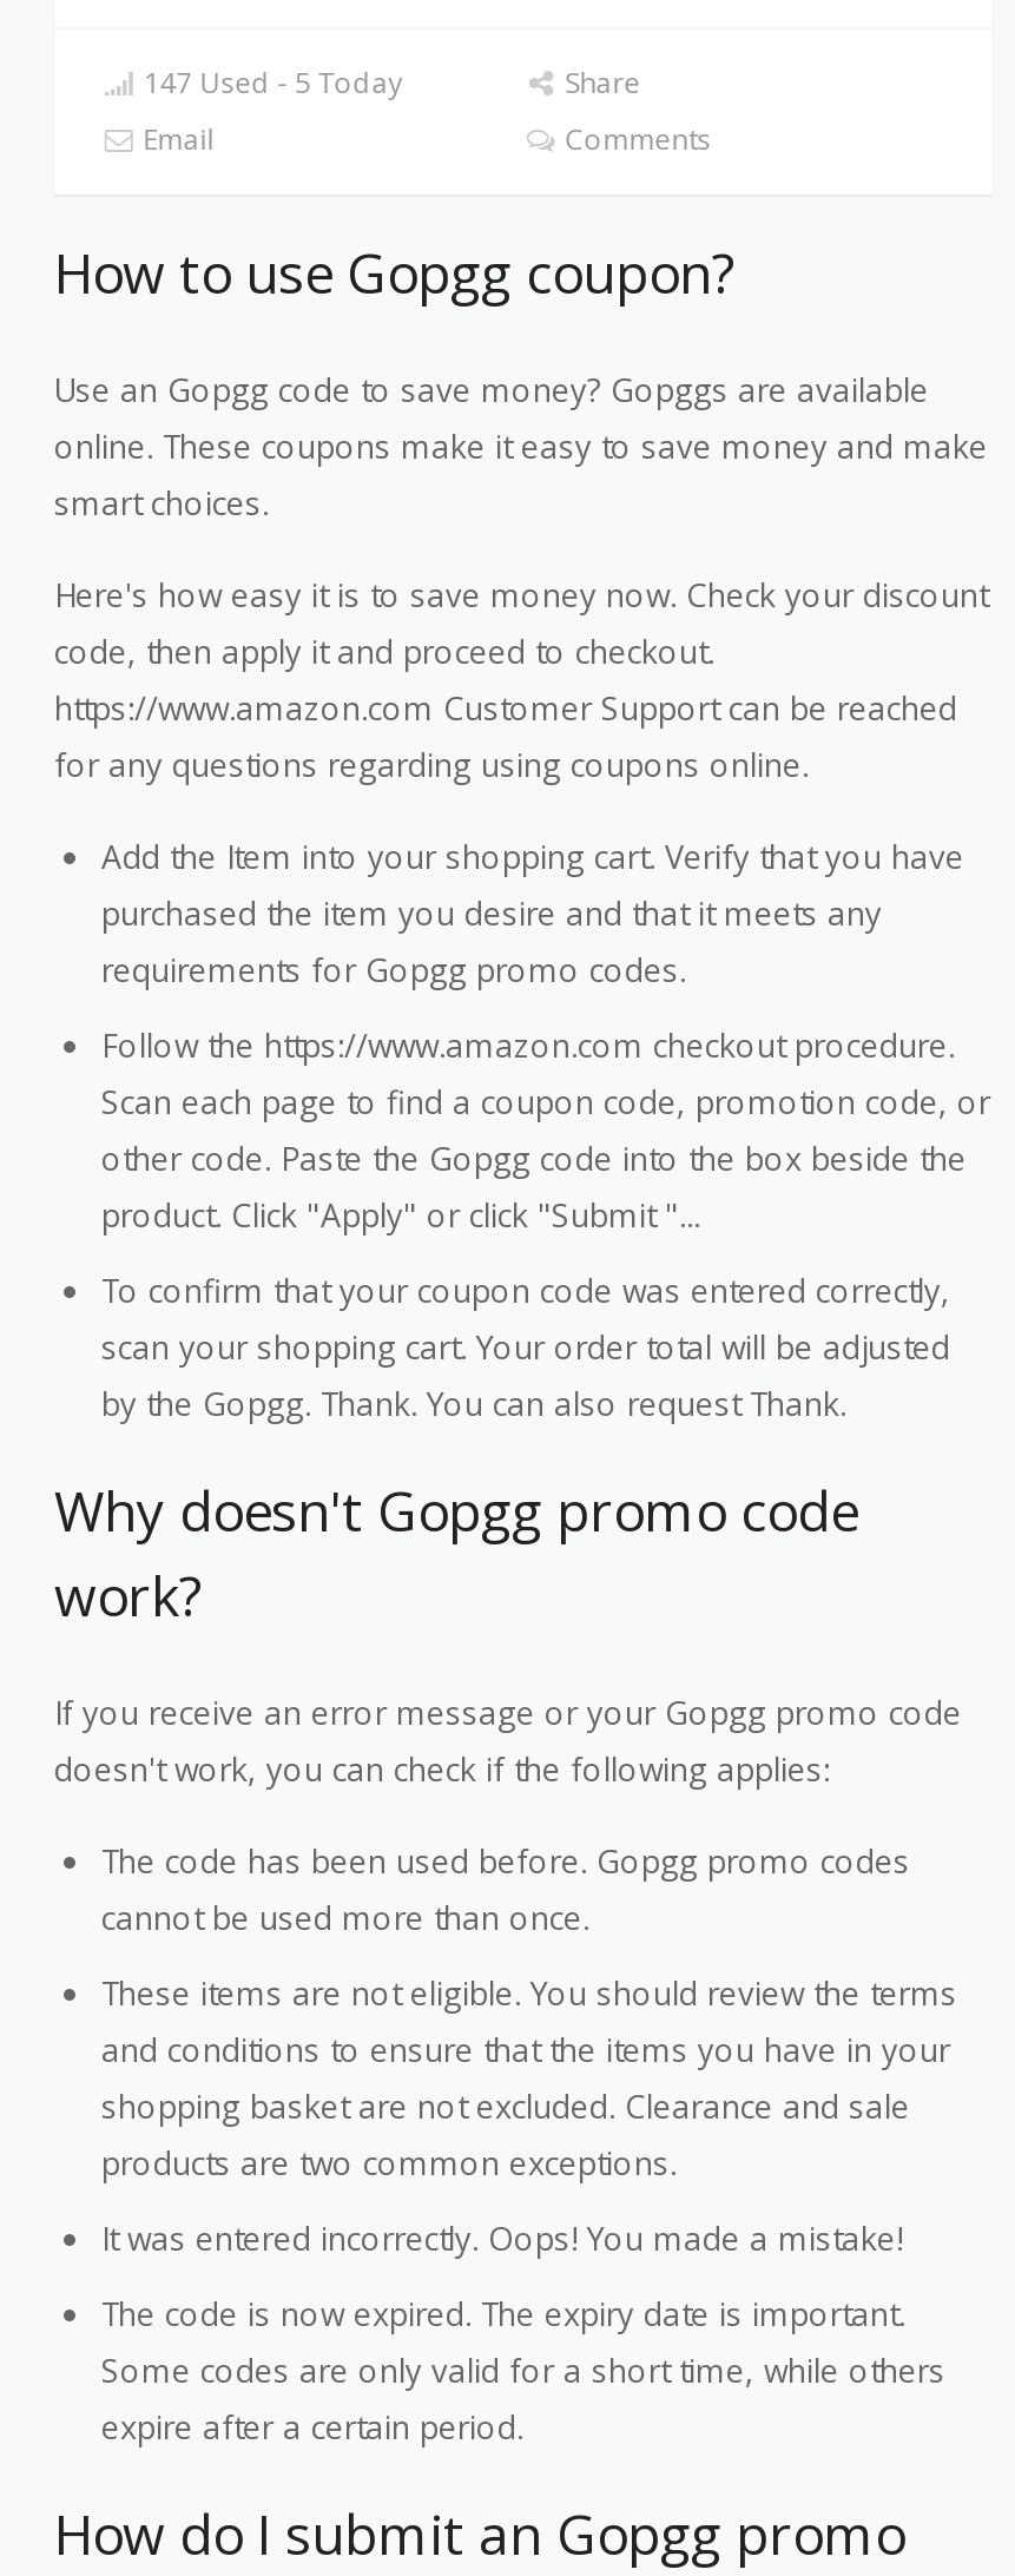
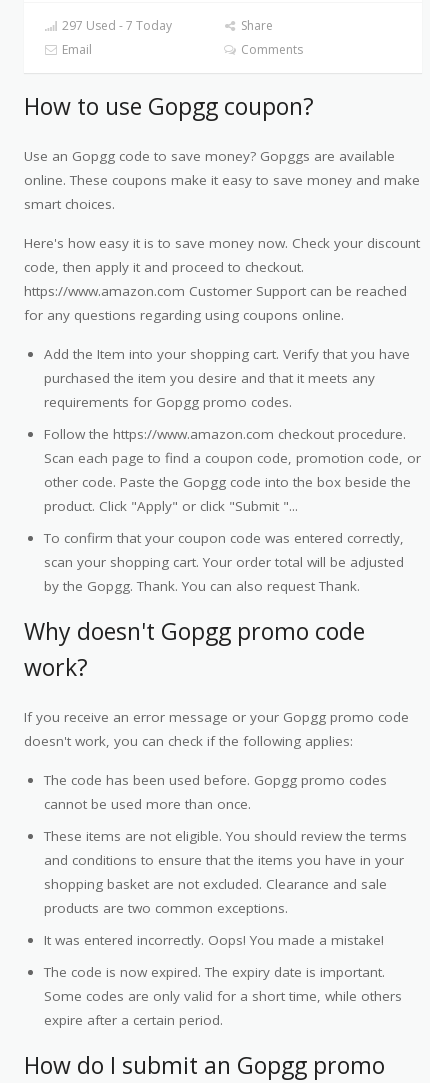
- 147 Used - 5 Today
+ 297 Used - 7 Today
